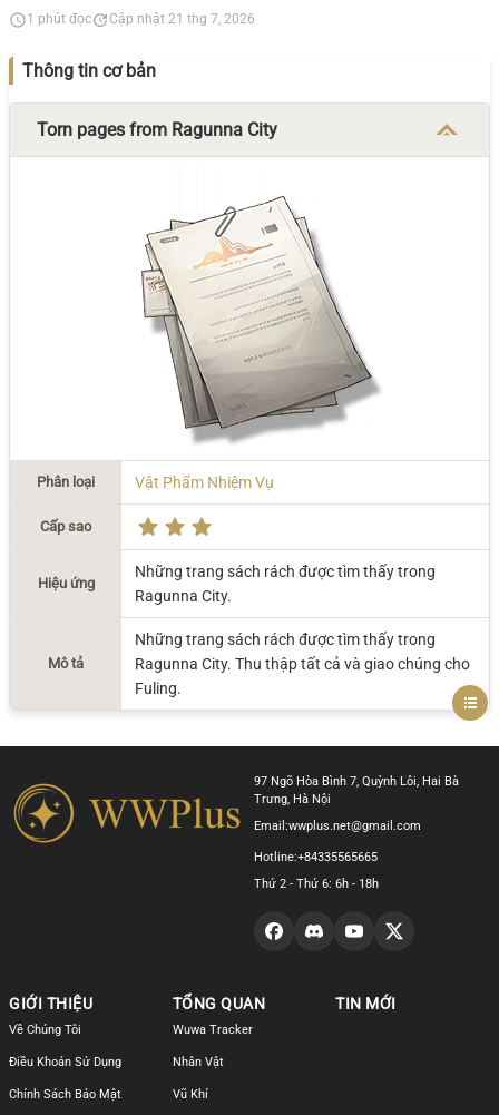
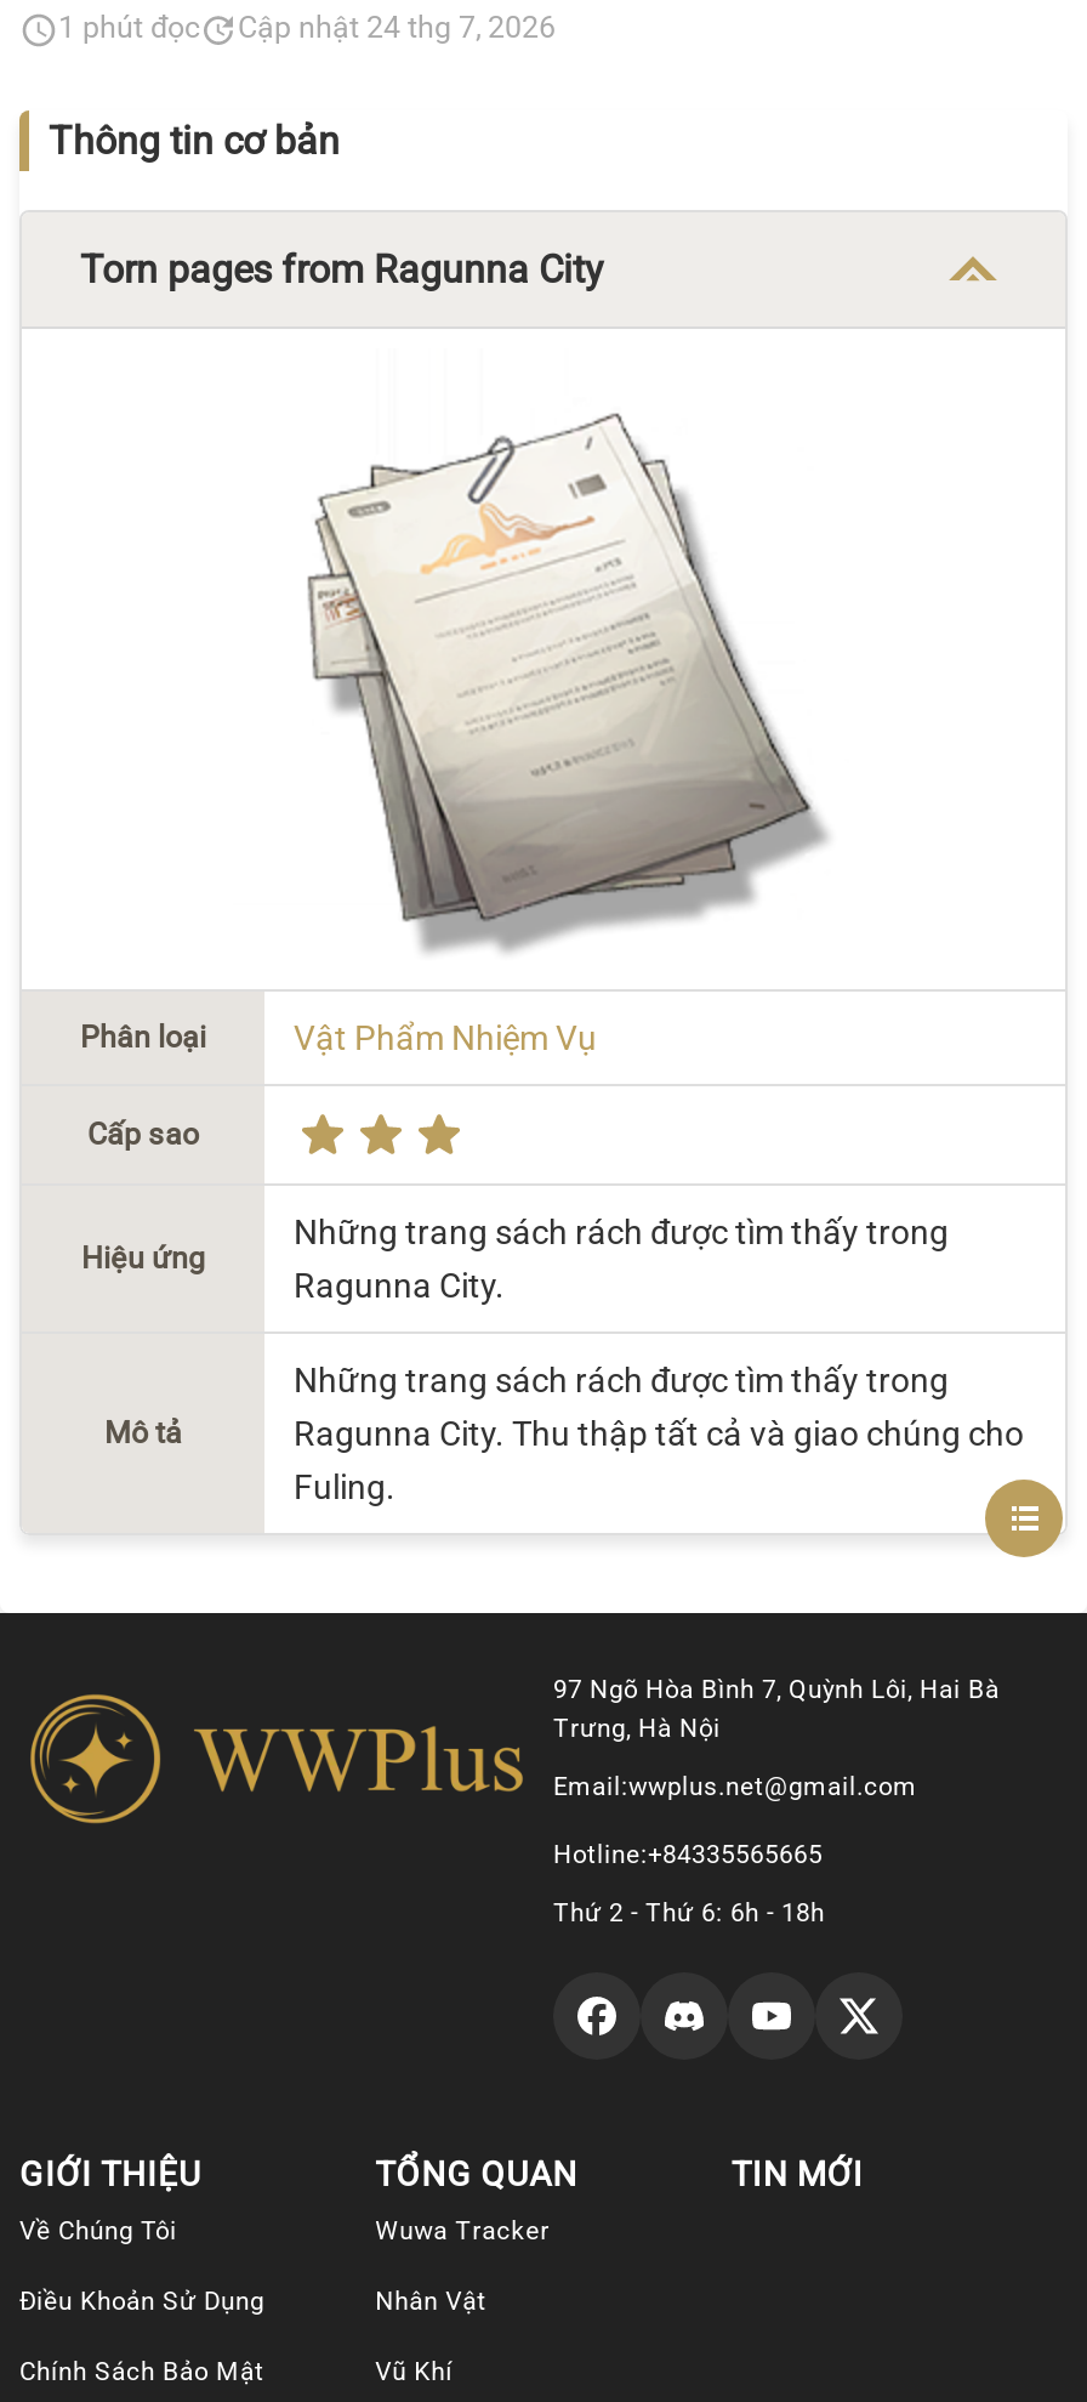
- 1 phút đọc Cập nhật 21 thg 7, 2026
+ 1 phút đọc Cập nhật 24 thg 7, 2026
